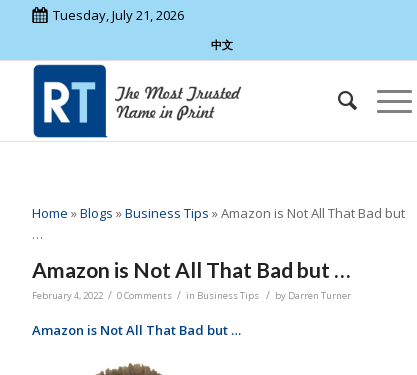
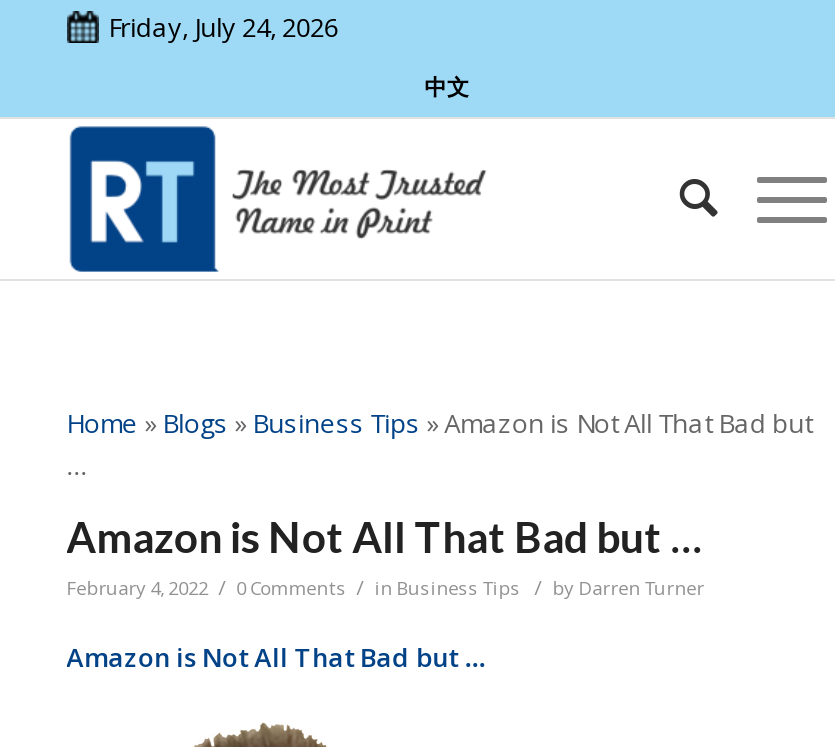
- Tuesday, July 21, 2026
+ Friday, July 24, 2026
